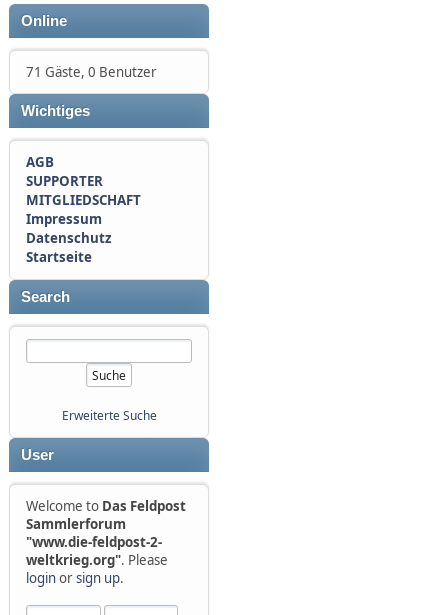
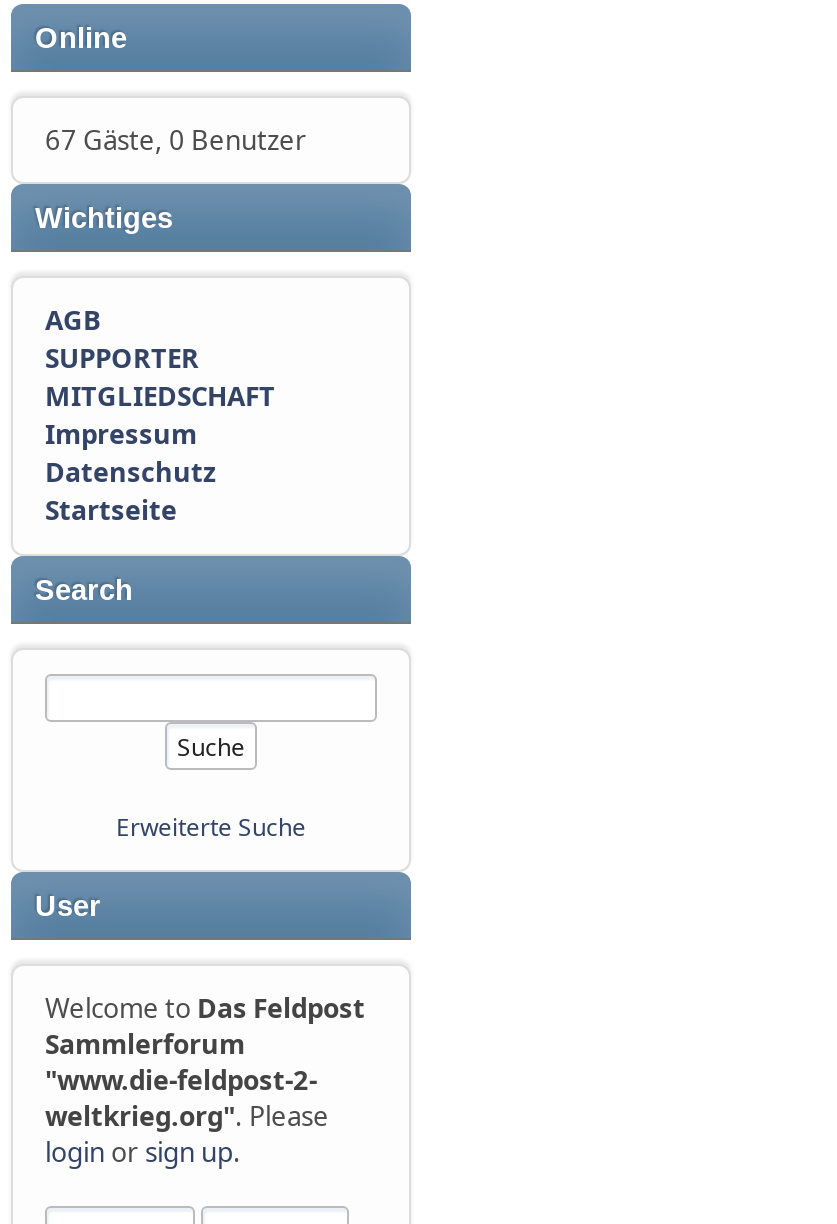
- 71 Gäste, 0 Benutzer
+ 67 Gäste, 0 Benutzer
